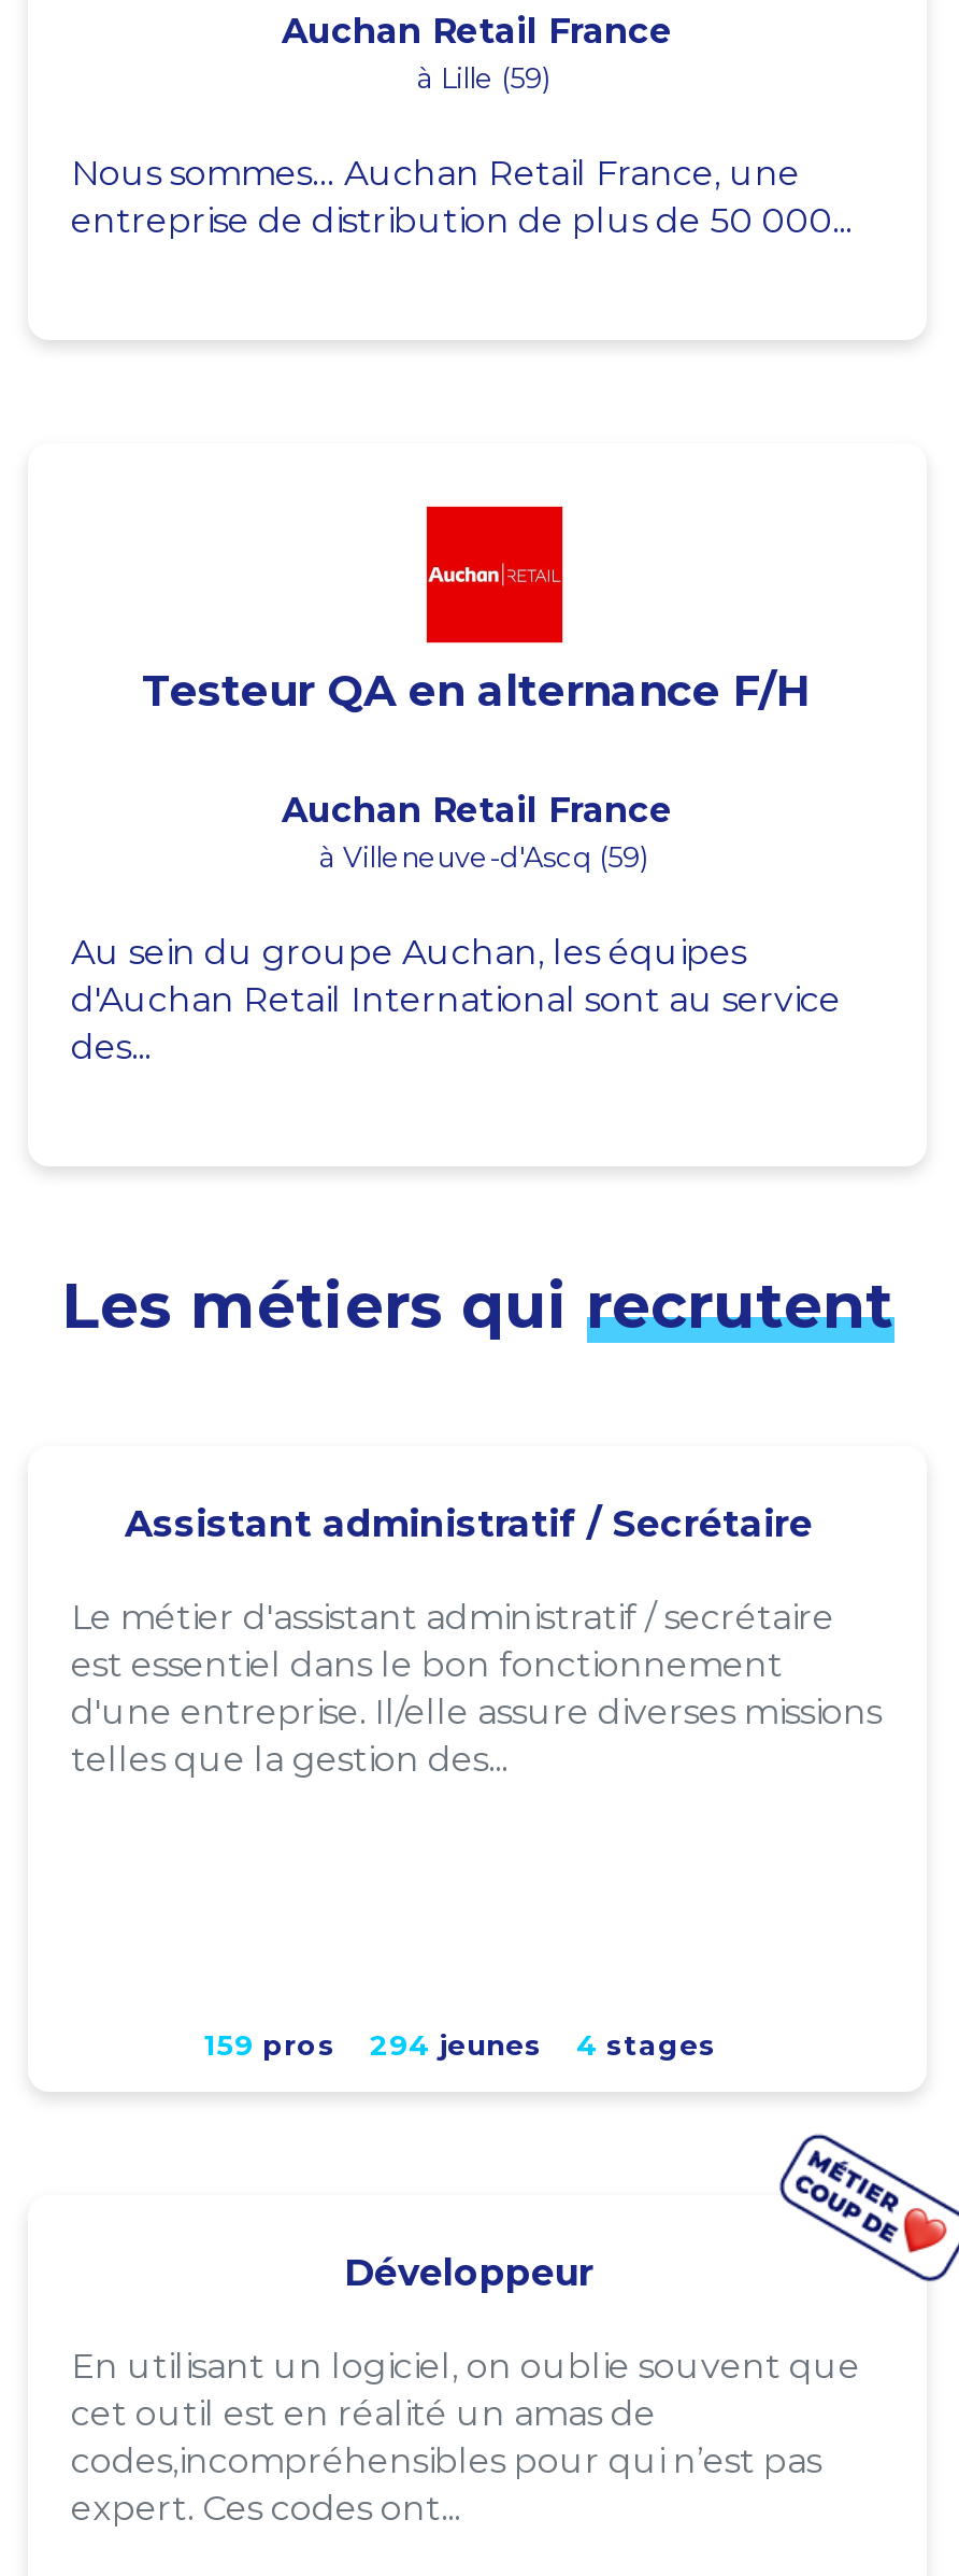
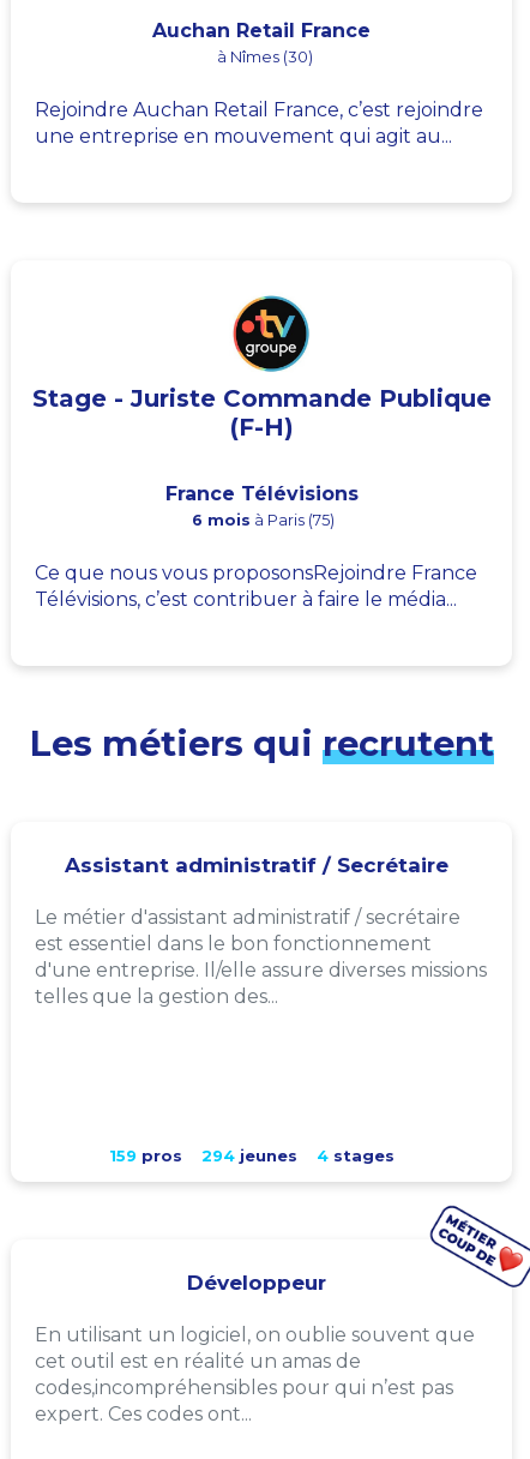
- à Lille (59)
+ à Nîmes (30)

- Nous sommes… Auchan Retail France, une
- entreprise de distribution de plus de 50 000...
+ Rejoindre Auchan Retail France, c’est rejoindre
+ une entreprise en mouvement qui agit au...

- [image]
- Testeur QA en alternance F/H
+ [image]
+ Stage - Juriste Commande Publique
+ (F-H)

- Auchan Retail France
- à Villeneuve-d'Ascq (59)
+ France Télévisions
+ 6 mois à Paris (75)

- Au sein du groupe Auchan, les équipes
- d'Auchan Retail International sont au service
- des...
+ Ce que nous vous proposonsRejoindre France
+ Télévisions, c’est contribuer à faire le média...
